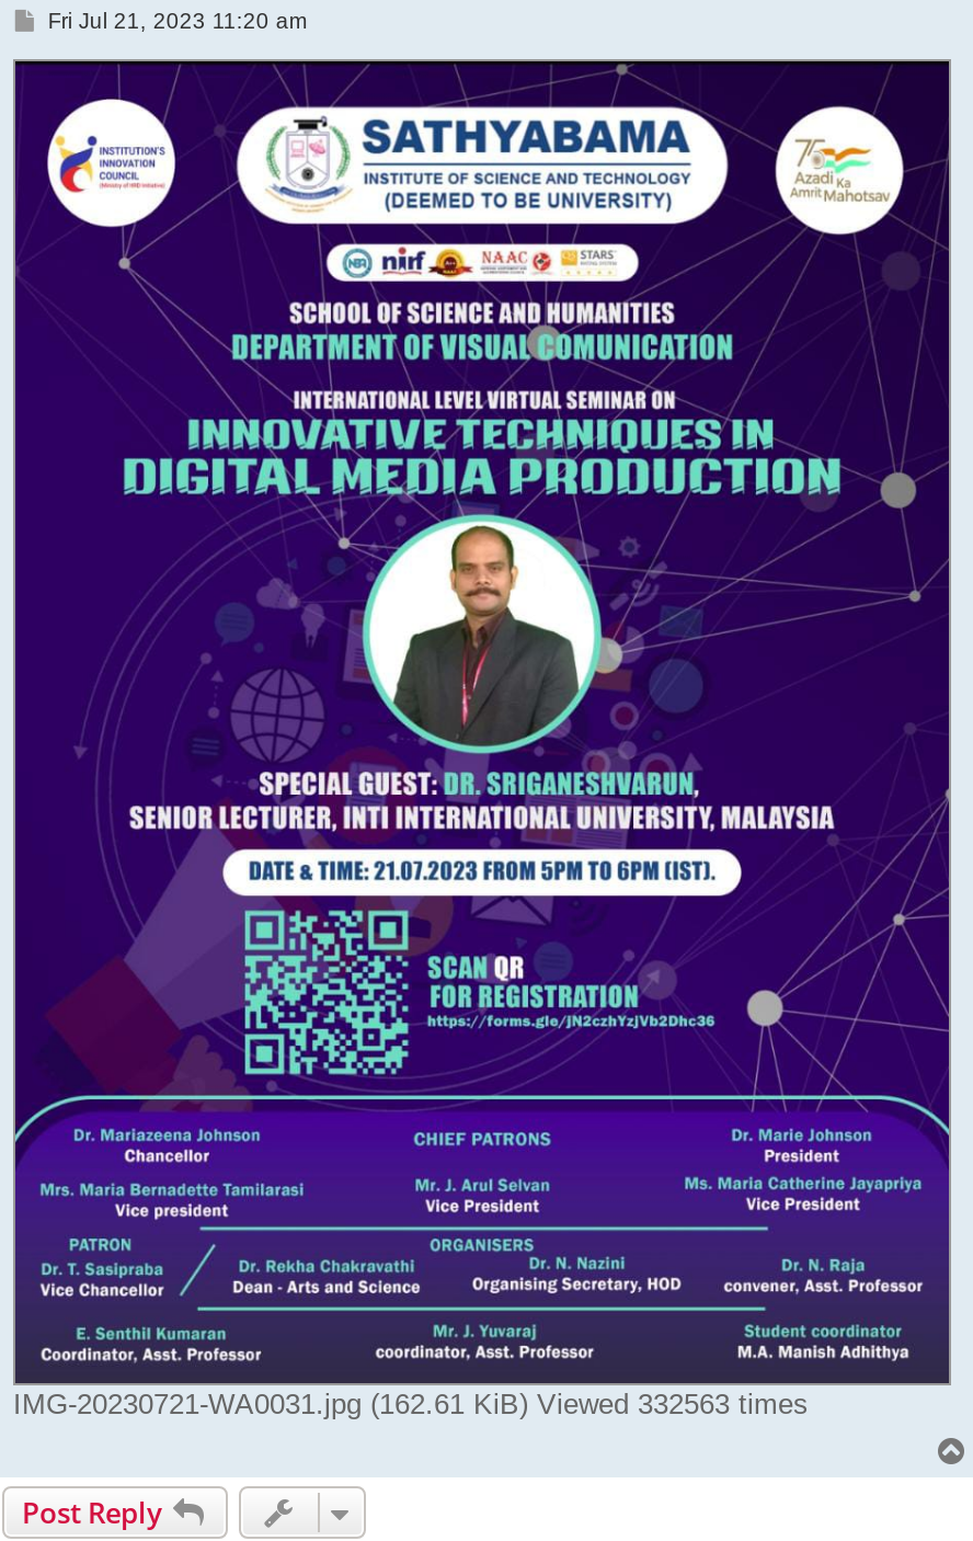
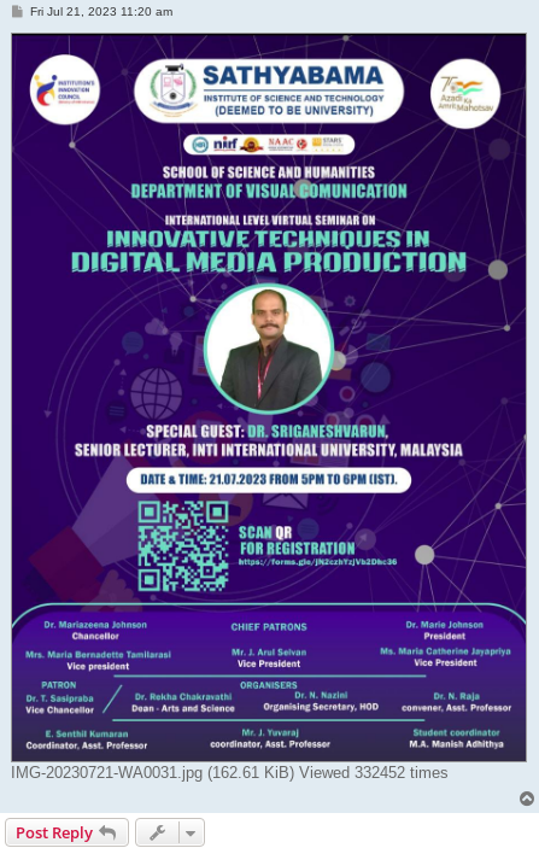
- IMG-20230721-WA0031.jpg (162.61 KiB) Viewed 332563 times
+ IMG-20230721-WA0031.jpg (162.61 KiB) Viewed 332452 times
